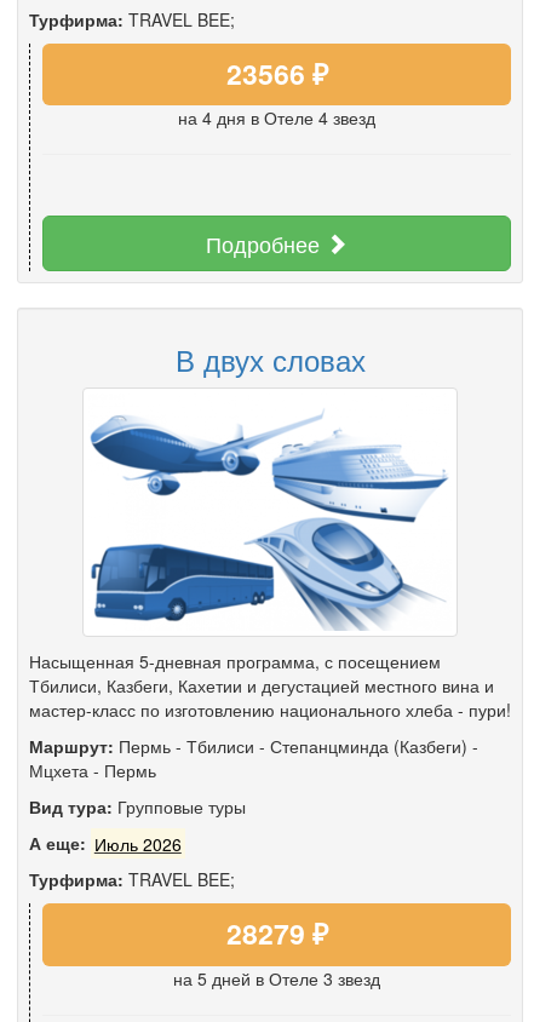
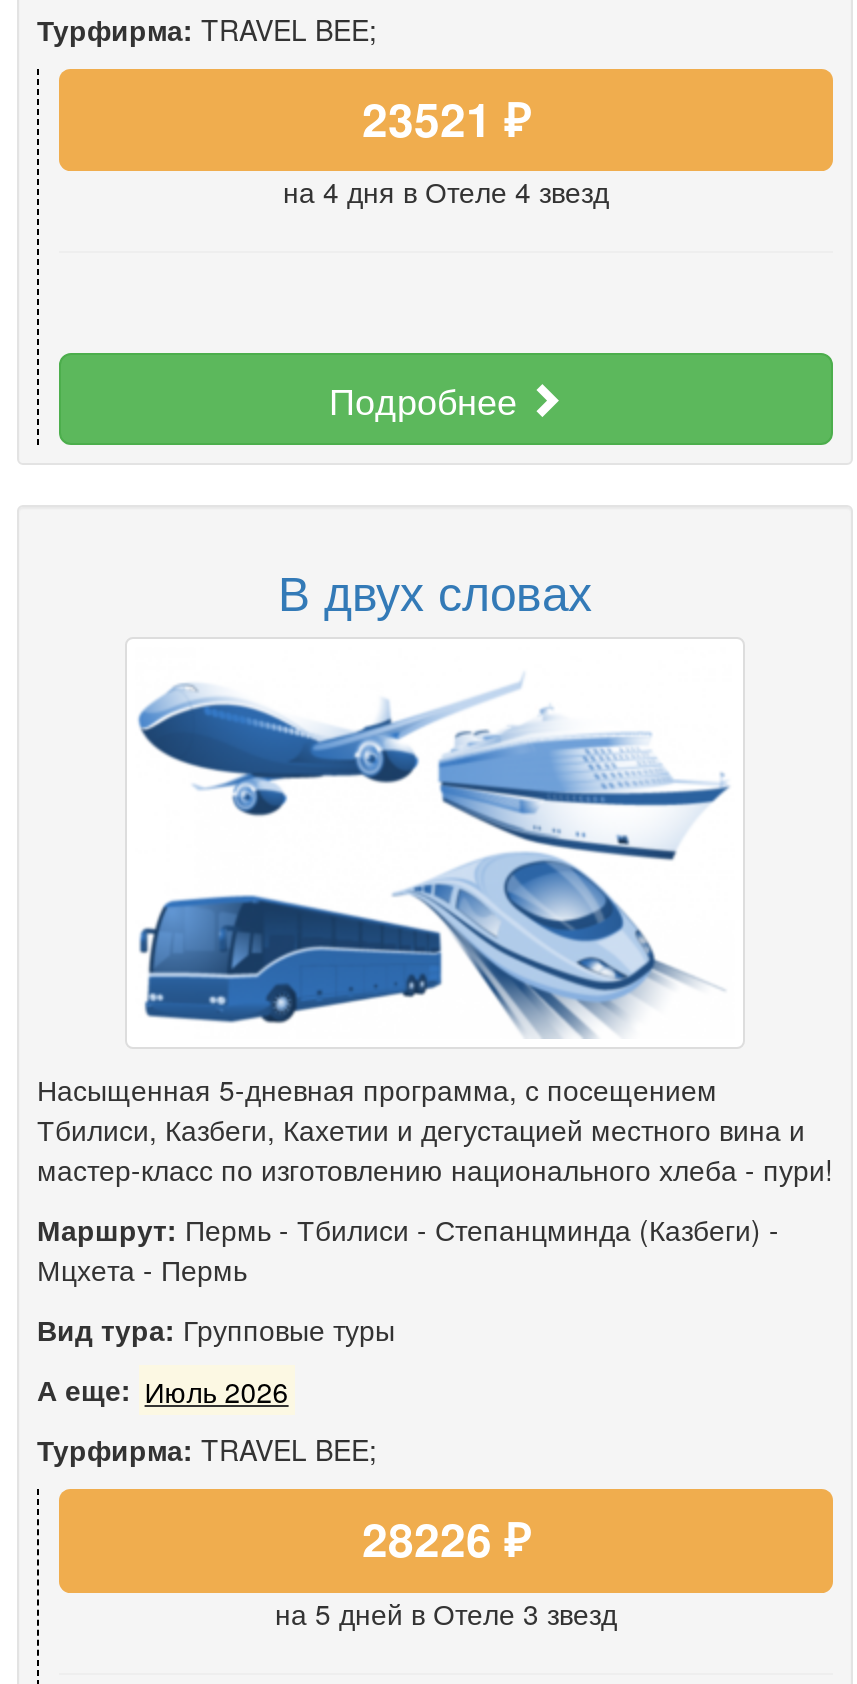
- 23566 ₽
+ 23521 ₽

- 28279 ₽
+ 28226 ₽
